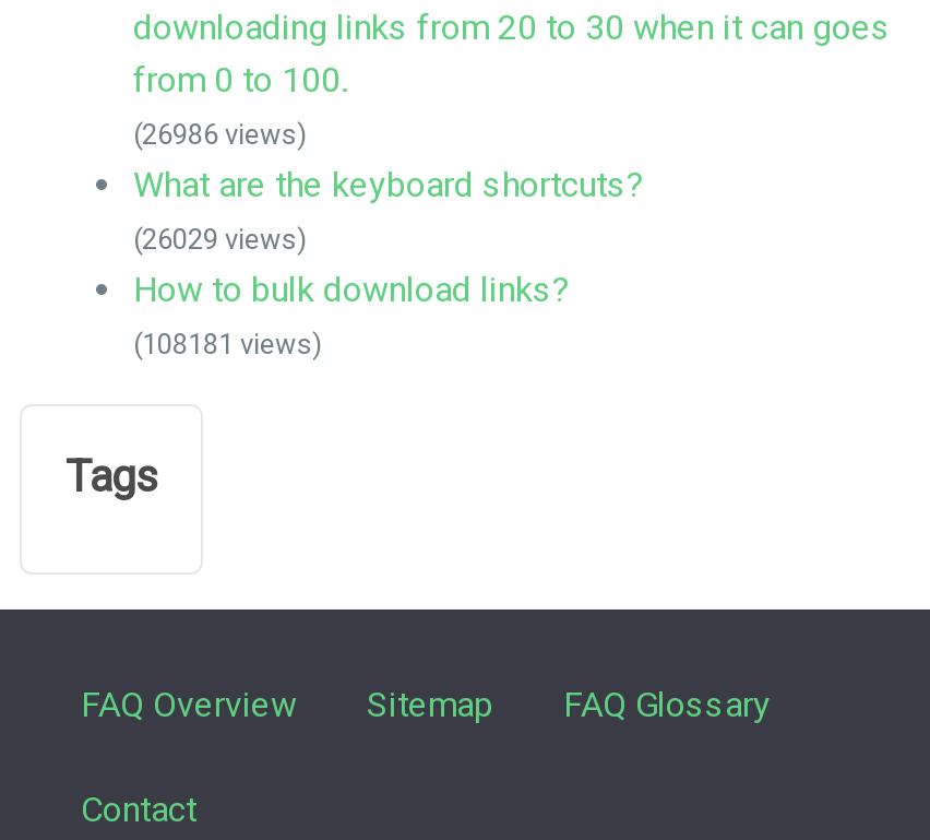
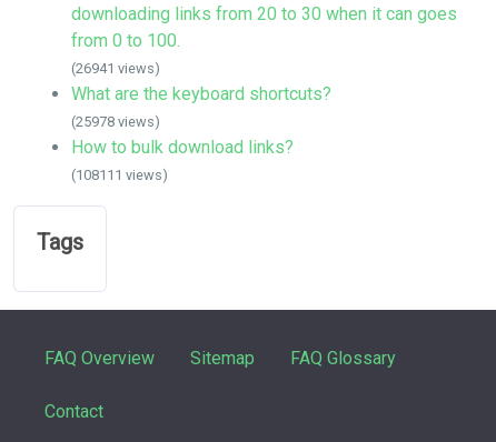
- (26986 views)
+ (26941 views)

- (26029 views)
+ (25978 views)

- (108181 views)
+ (108111 views)
